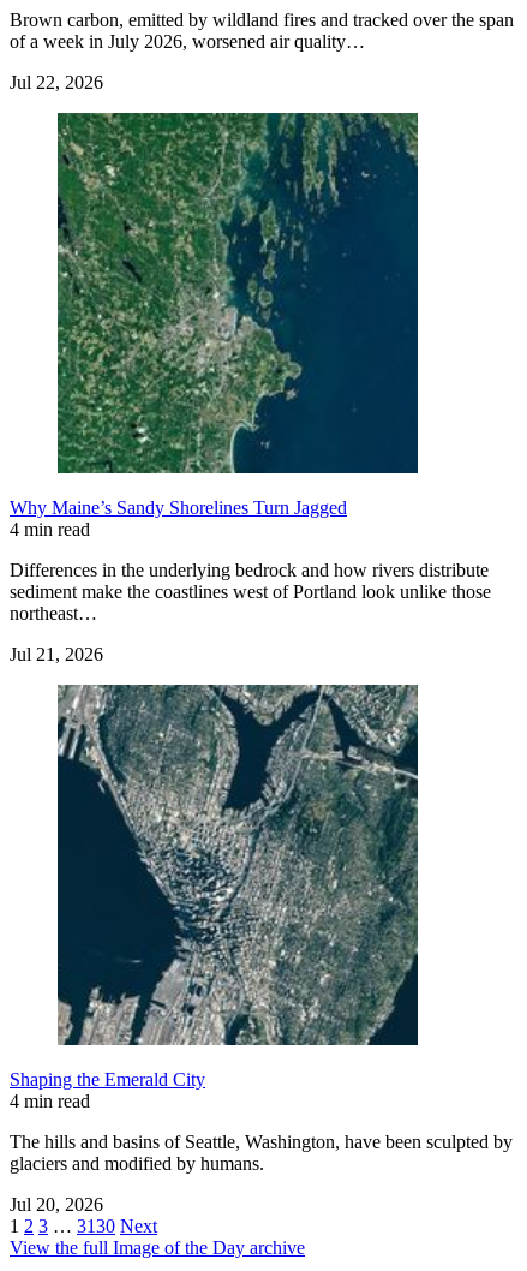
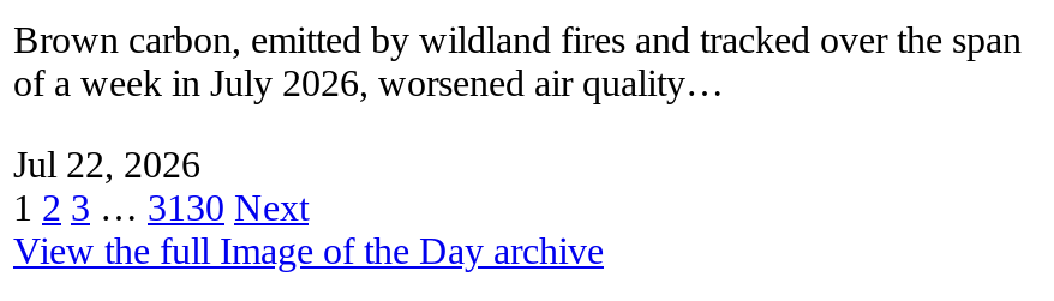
- [image]
- Why Maine’s Sandy Shorelines Turn Jagged
- 4 min read
- Differences in the underlying bedrock and how rivers distribute
- sediment make the coastlines west of Portland look unlike those
- northeast…
- Jul 21, 2026

- [image]
- Shaping the Emerald City
- 4 min read
- The hills and basins of Seattle, Washington, have been sculpted by
- glaciers and modified by humans.
- Jul 20, 2026
